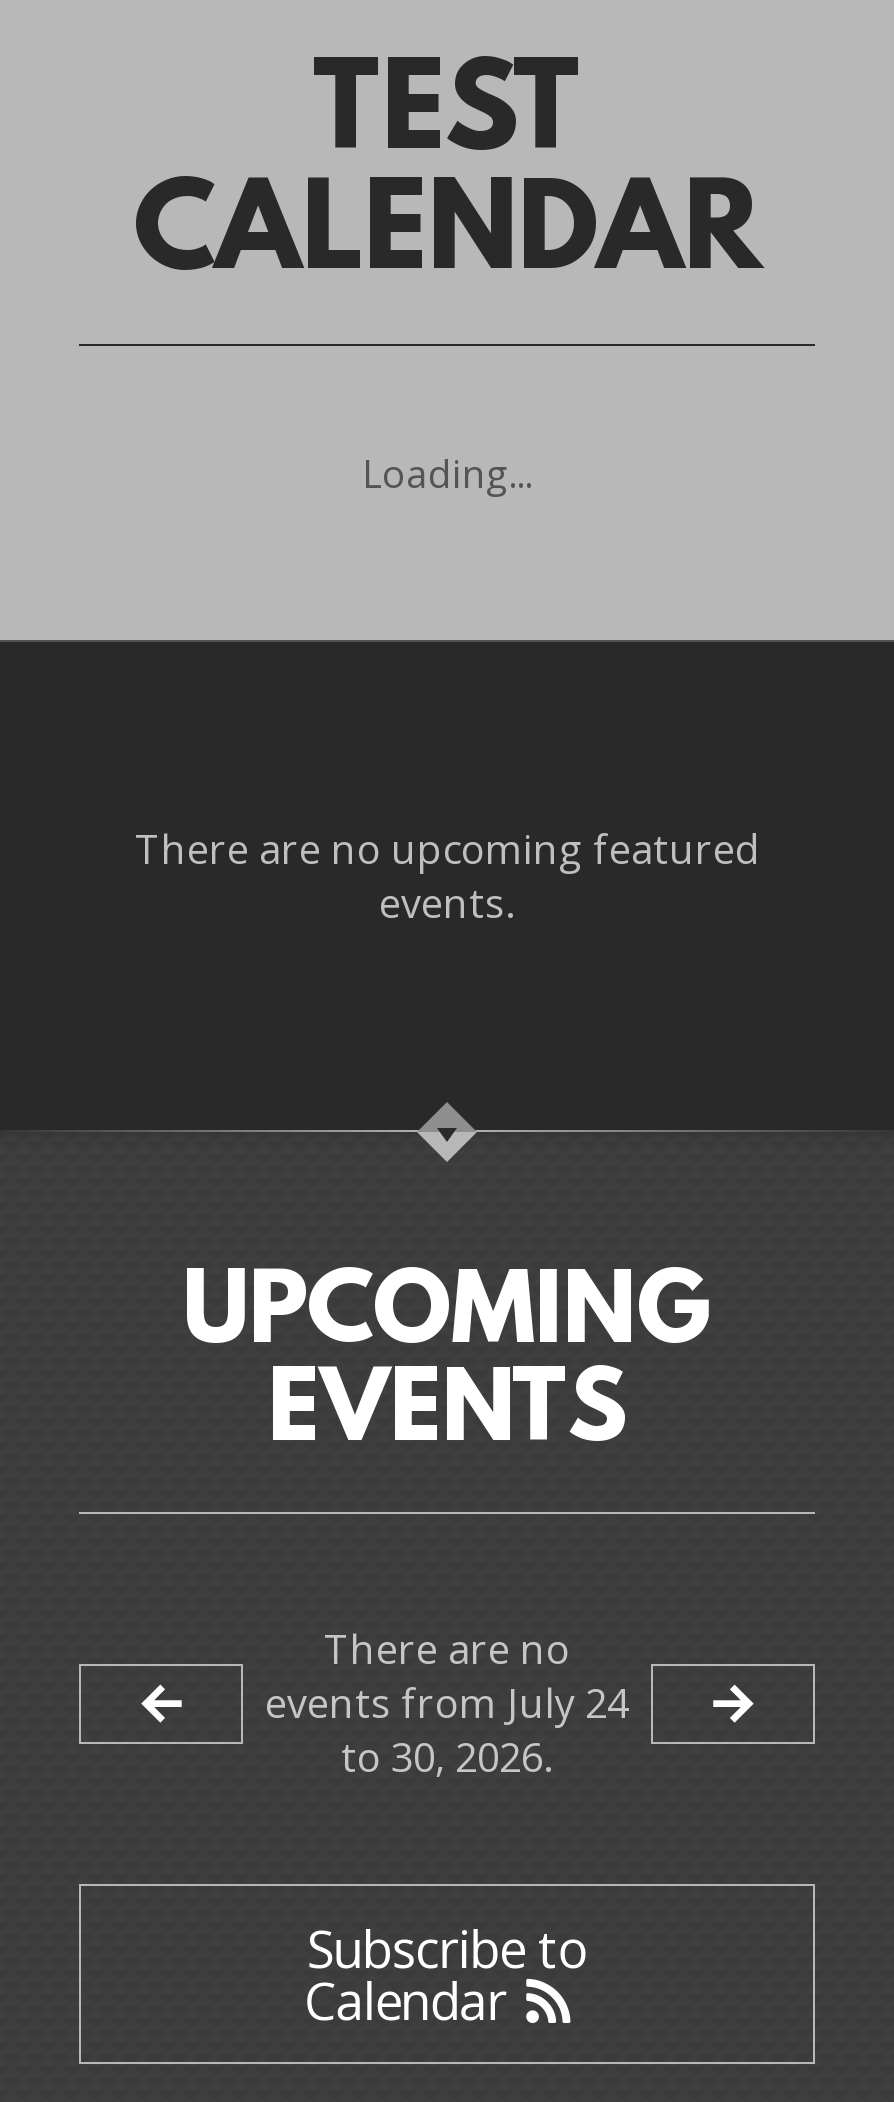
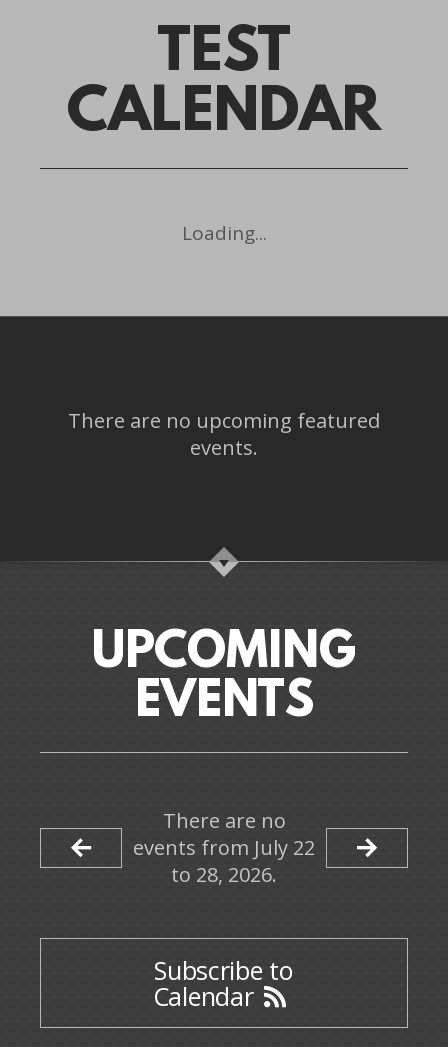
- events from July 24
+ events from July 22

- to 30, 2026.
+ to 28, 2026.
